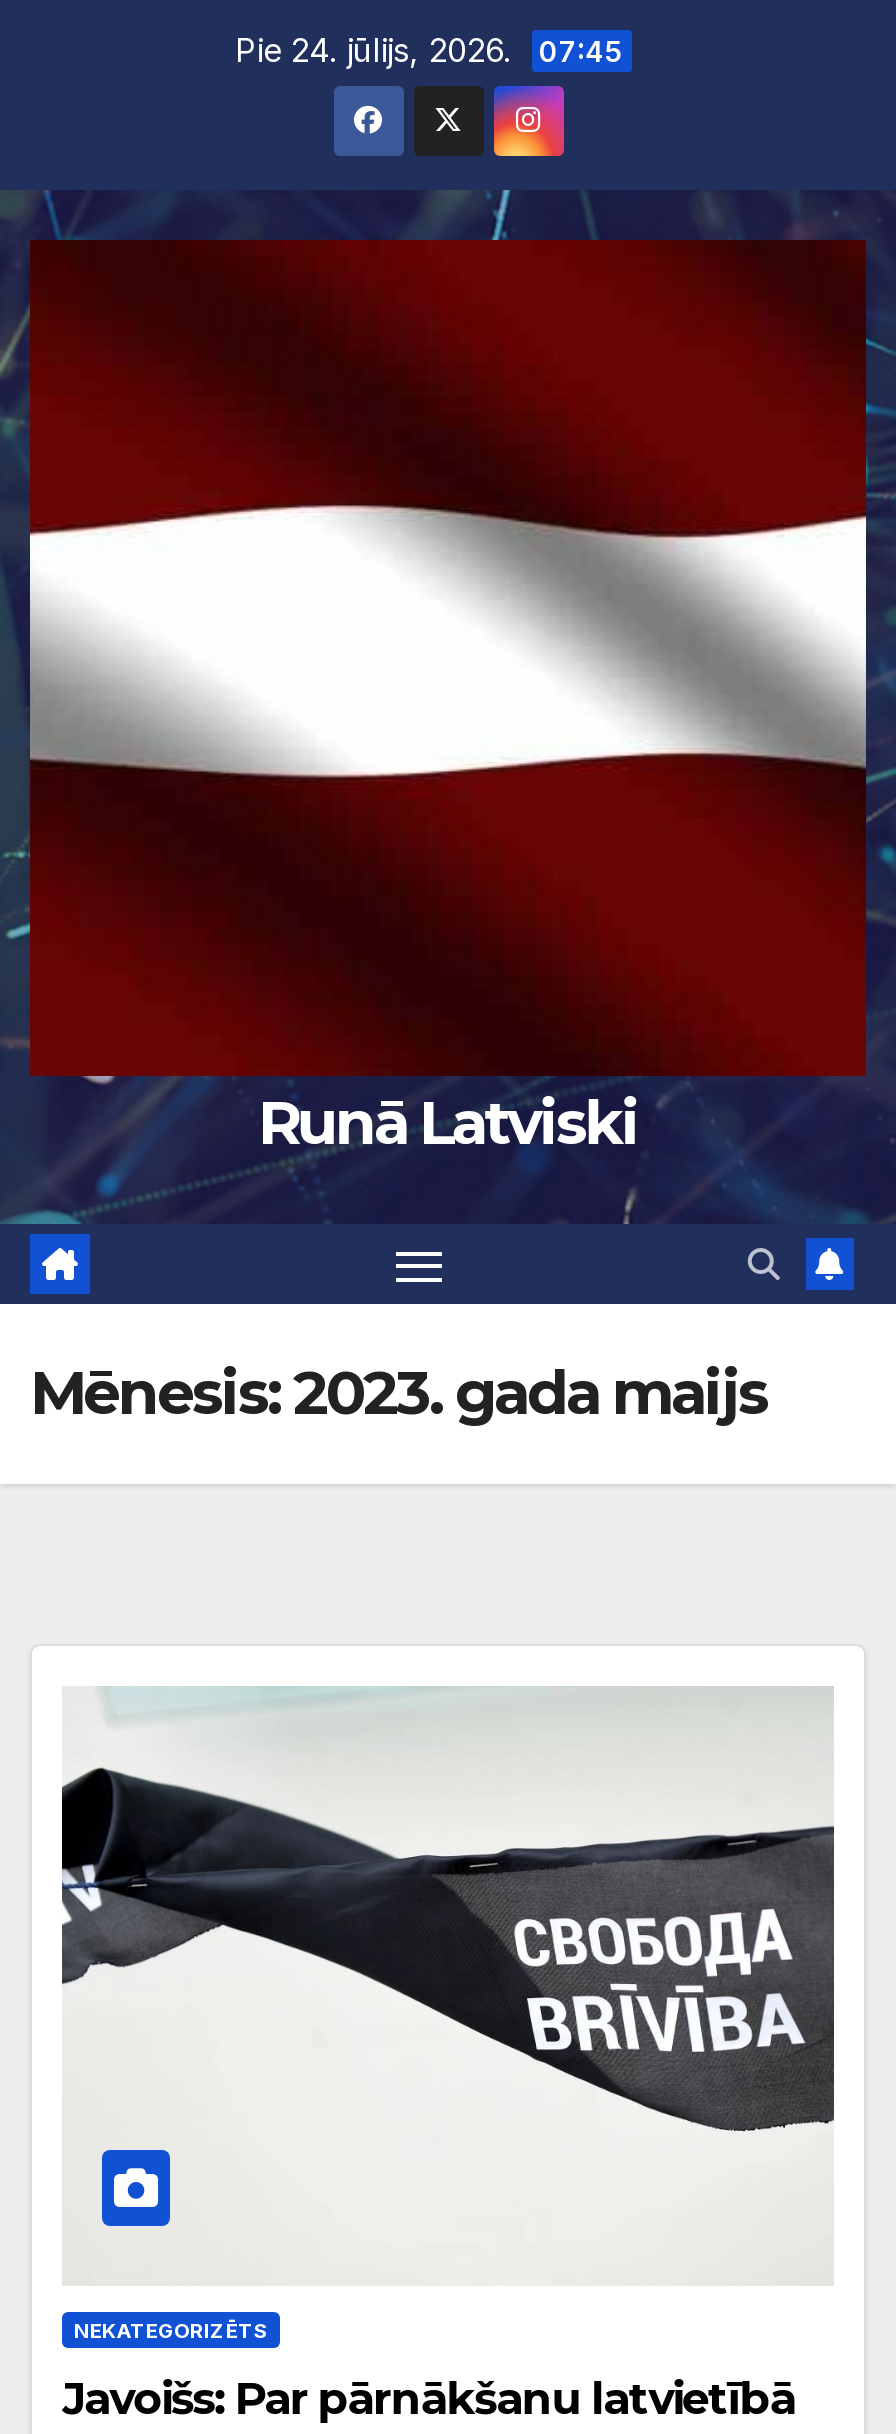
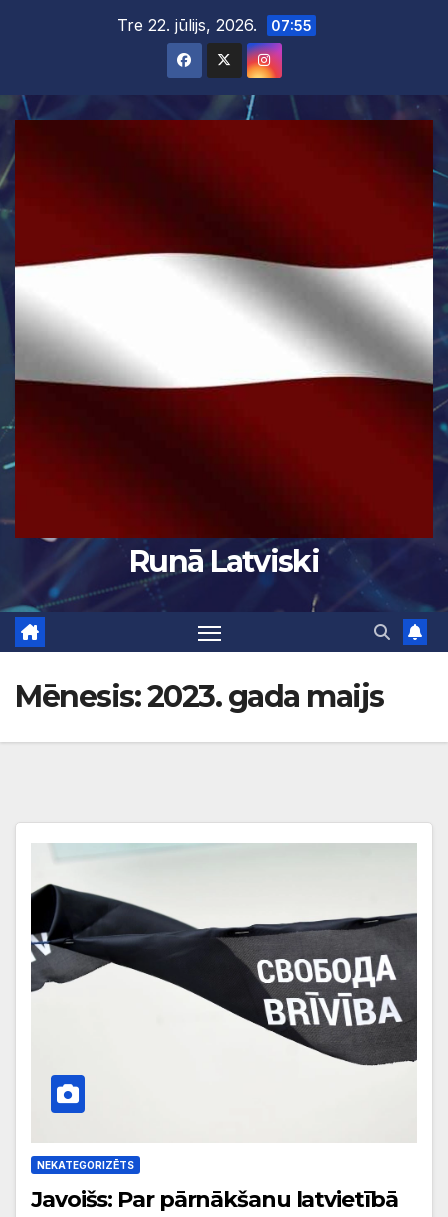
- Pie 24. jūlijs, 2026. 07:45
+ Tre 22. jūlijs, 2026. 07:55
